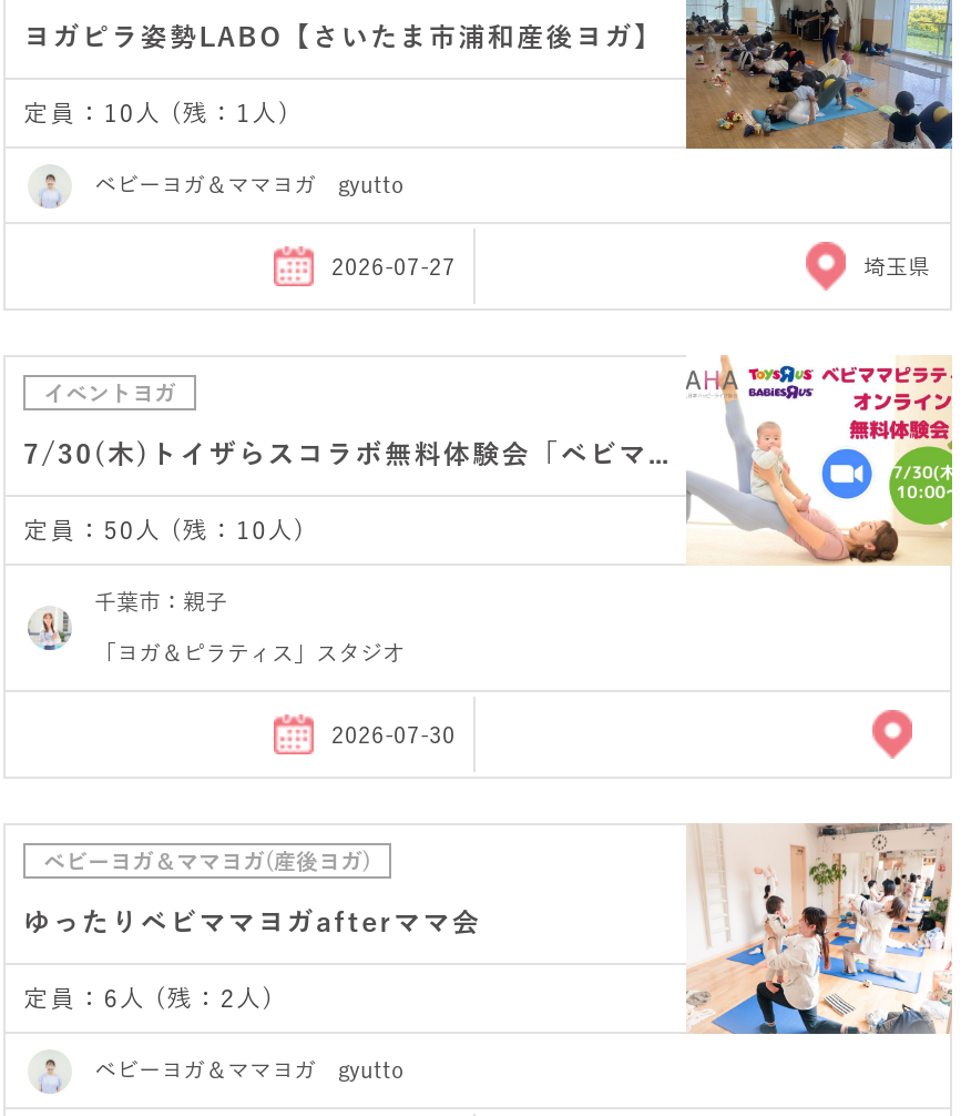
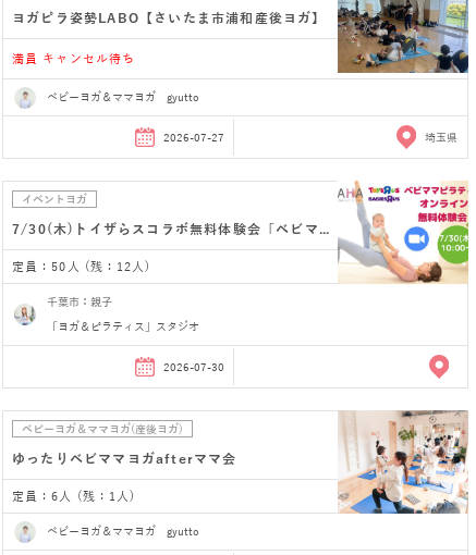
- 定員：10人 (残：1人)
+ 満員 キャンセル待ち

- 定員：50人 (残：10人)
+ 定員：50人 (残：12人)

- 定員：6人 (残：2人)
+ 定員：6人 (残：1人)
